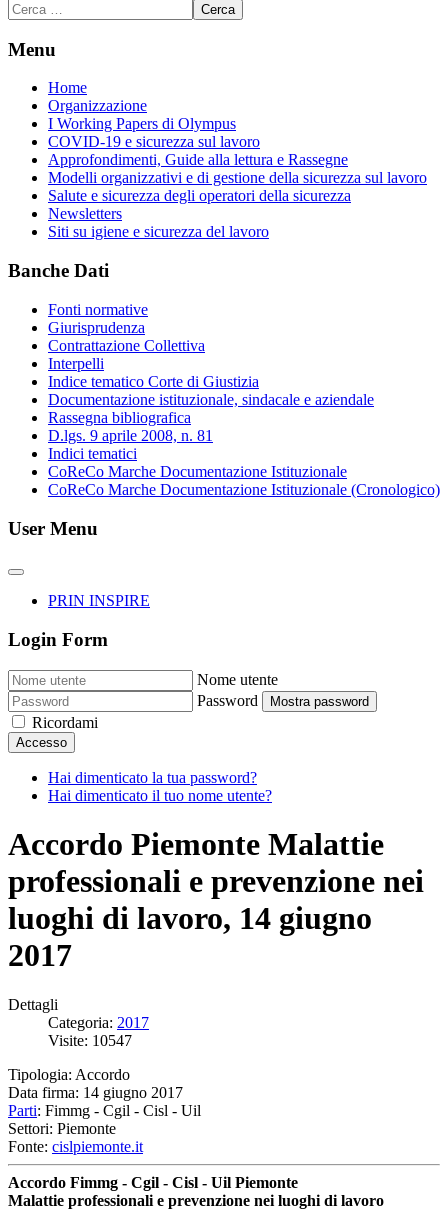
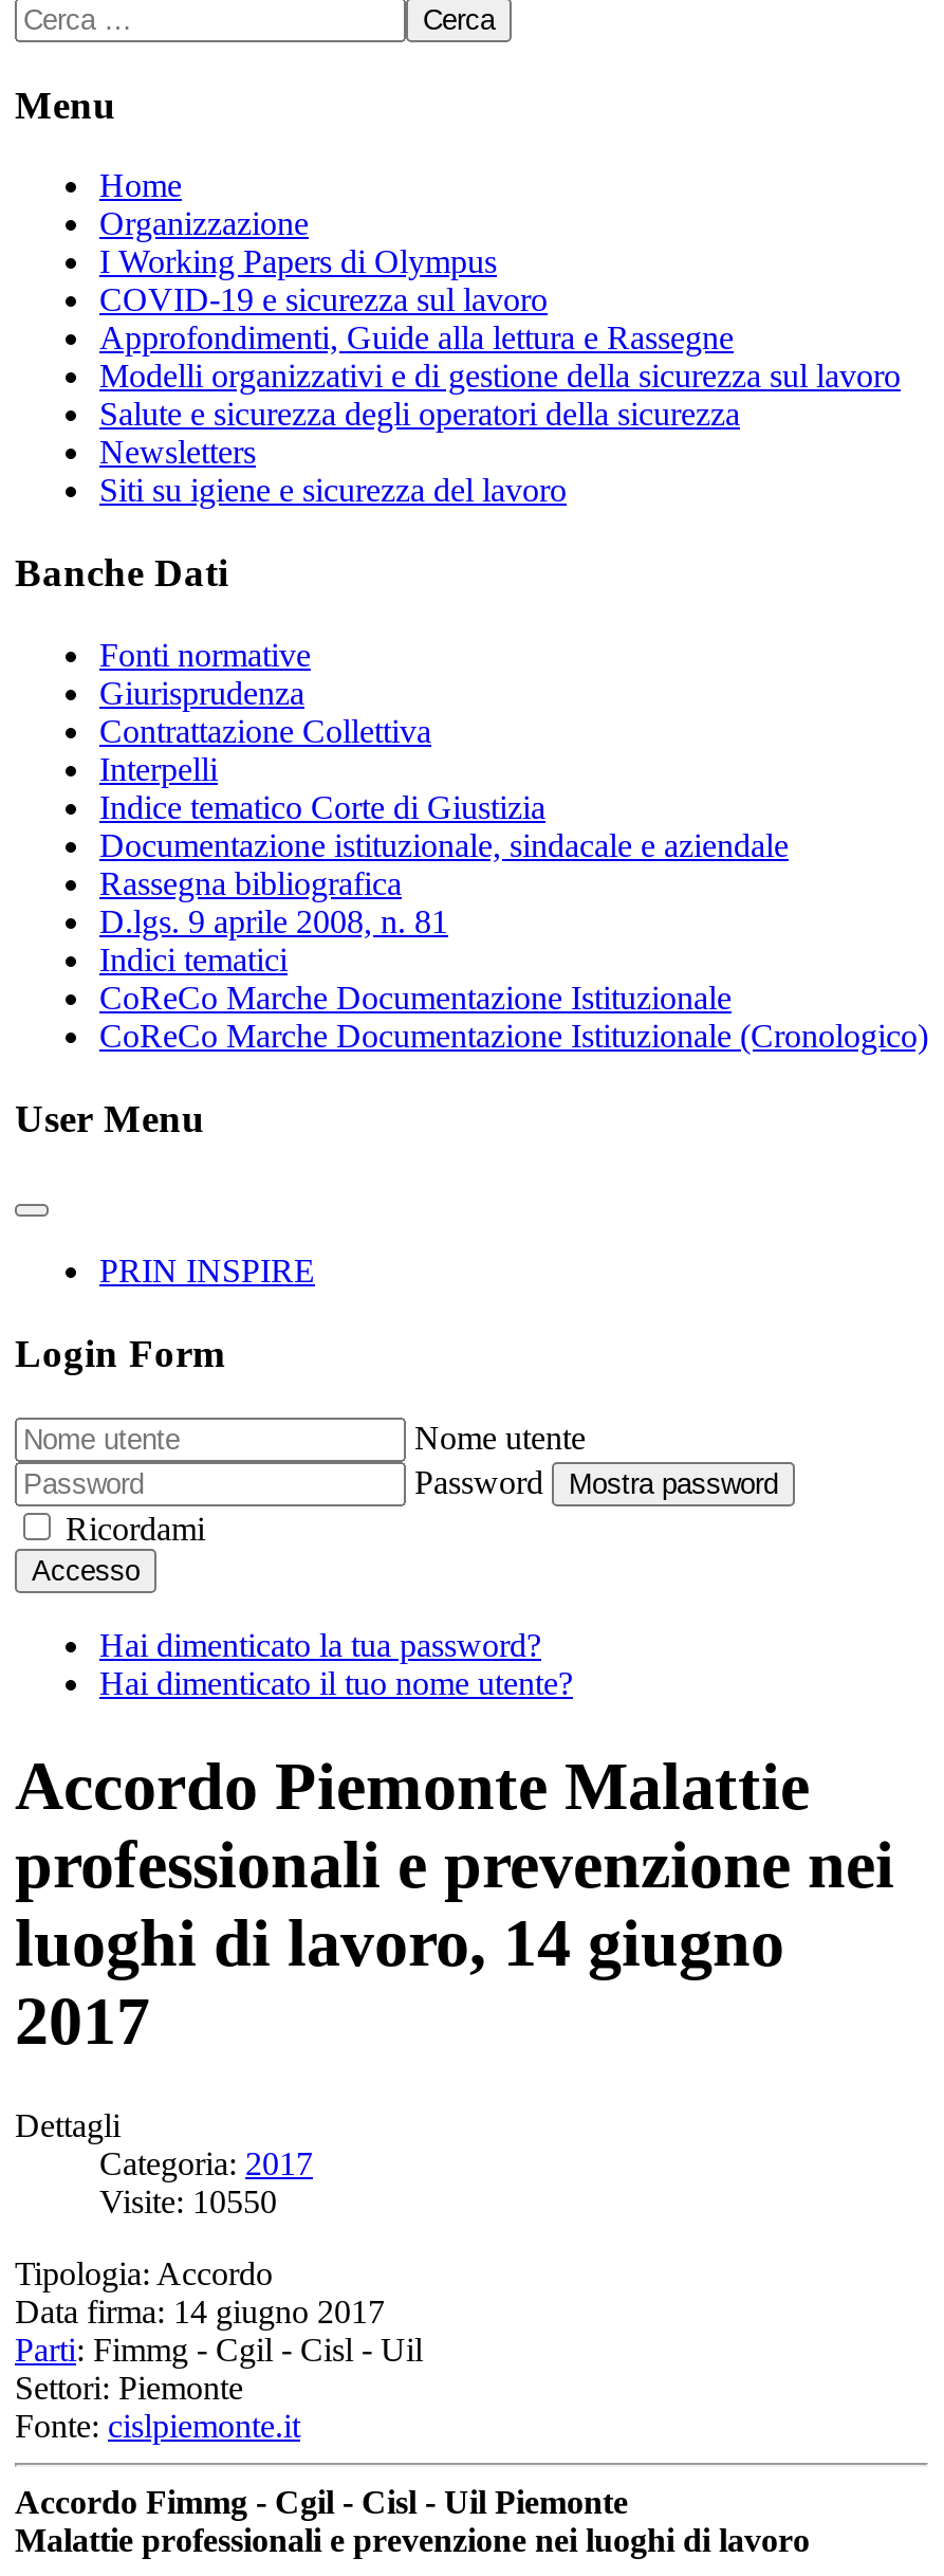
- Visite: 10547
+ Visite: 10550
